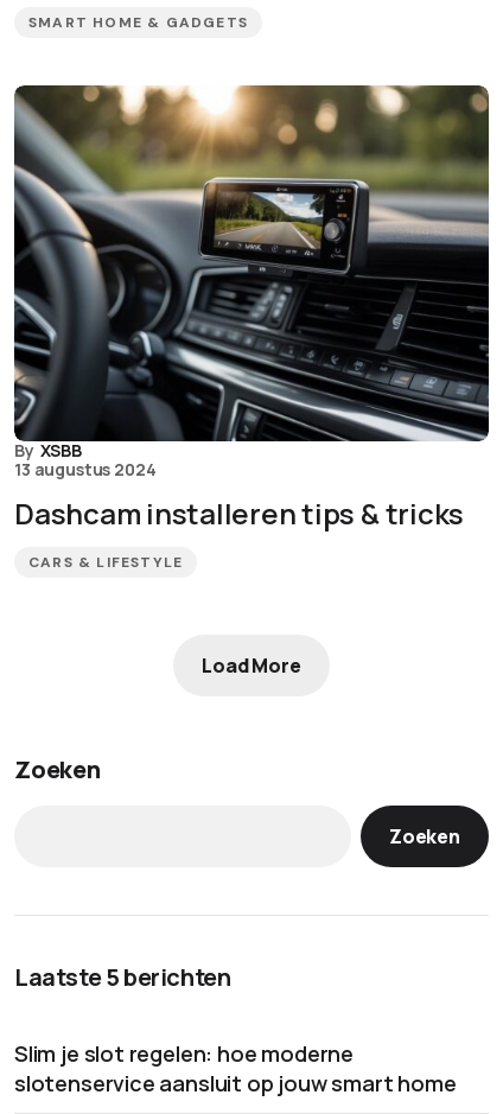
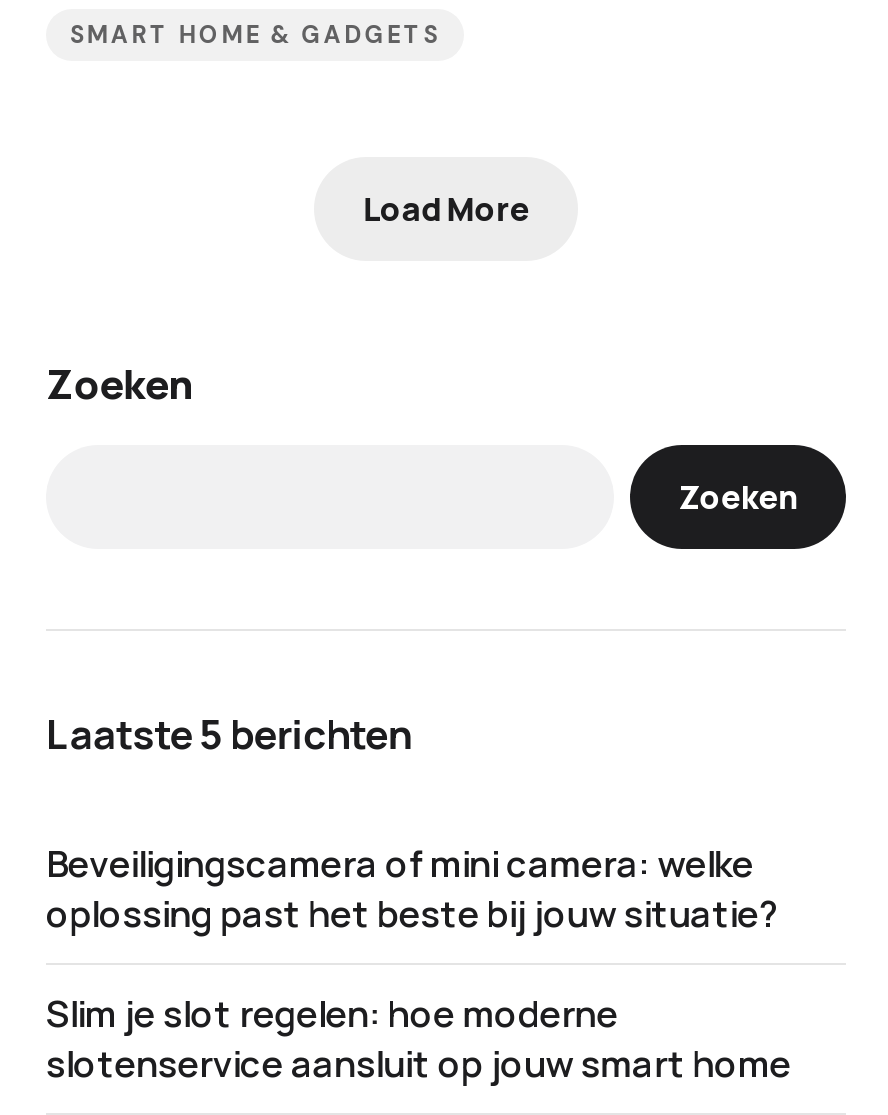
- [image]
- By XSBB
- 13 augustus 2024
- Dashcam installeren tips & tricks
- CARS & LIFESTYLE

moved up: Load More | Zoeken | Zoeken | Laatste 5 berichten

+ Beveiligingscamera of mini camera: welke
+ oplossing past het beste bij jouw situatie?
